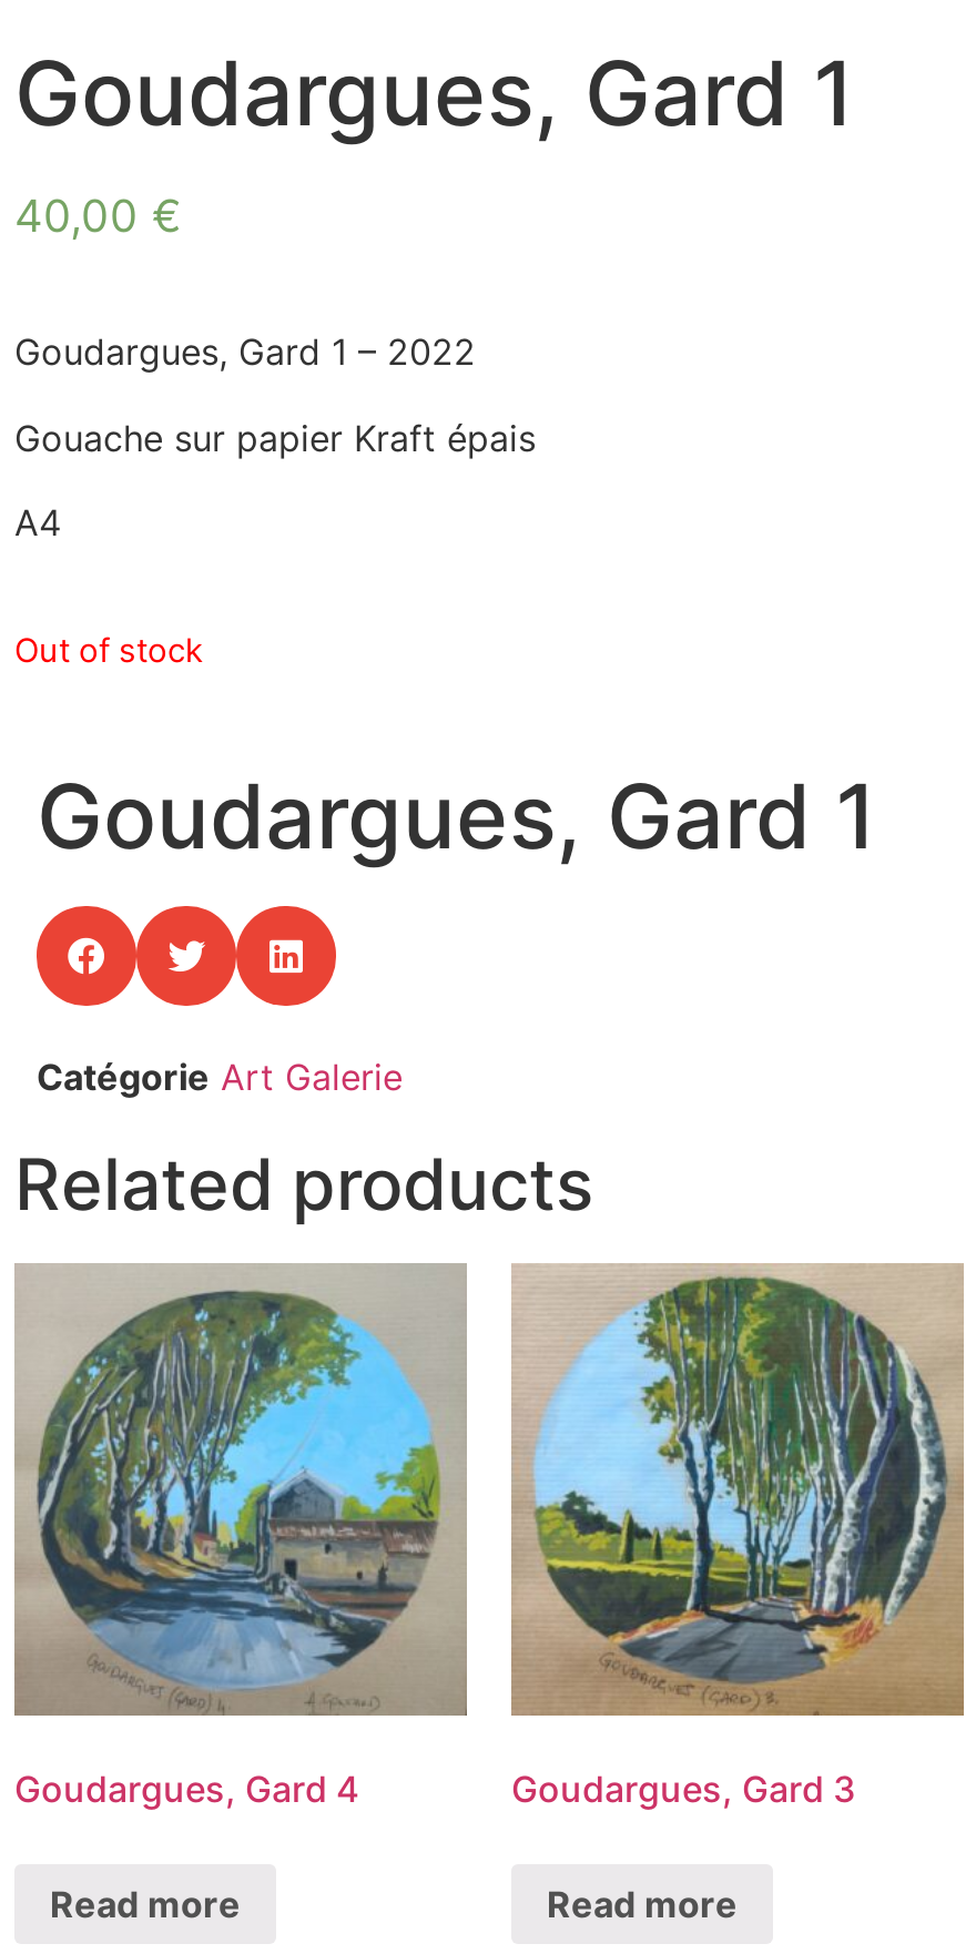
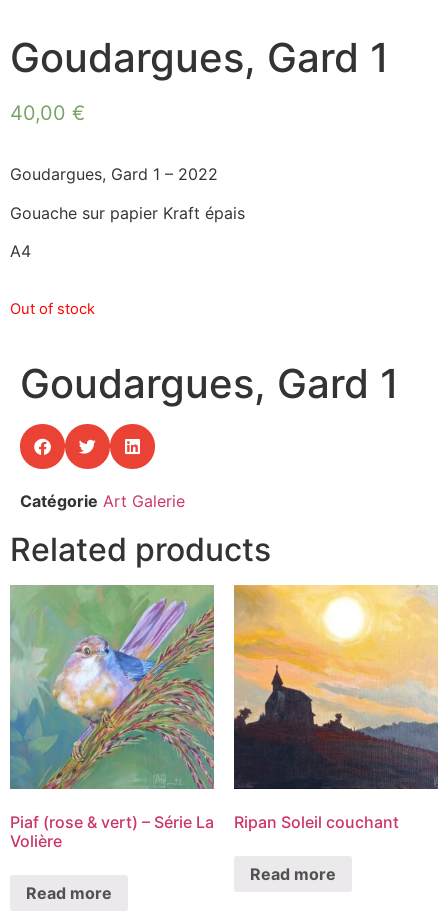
- [image]
- Goudargues, Gard 4
+ [image]
+ Piaf (rose & vert) – Série La
+ Volière

- [image]
- Goudargues, Gard 3
+ [image]
+ Ripan Soleil couchant
